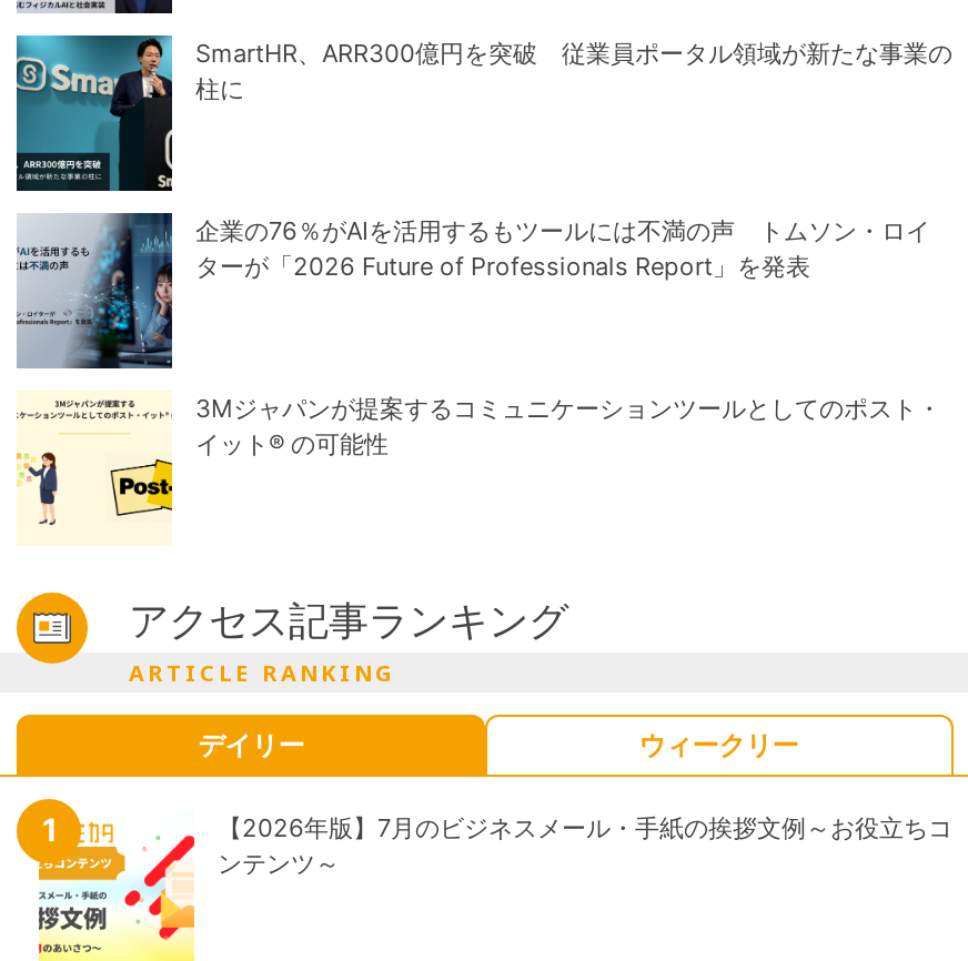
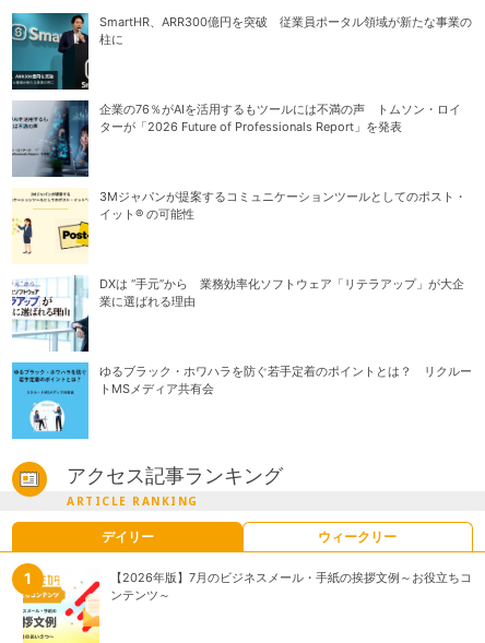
+ [image]
+ ゆるブラック・ホワハラを防ぐ若手定着のポイントとは？ リクルー
+ トMSメディア共有会

+ [image]
+ DXは “手元”から 業務効率化ソフトウェア「リテラアップ」が大企
+ 業に選ばれる理由
